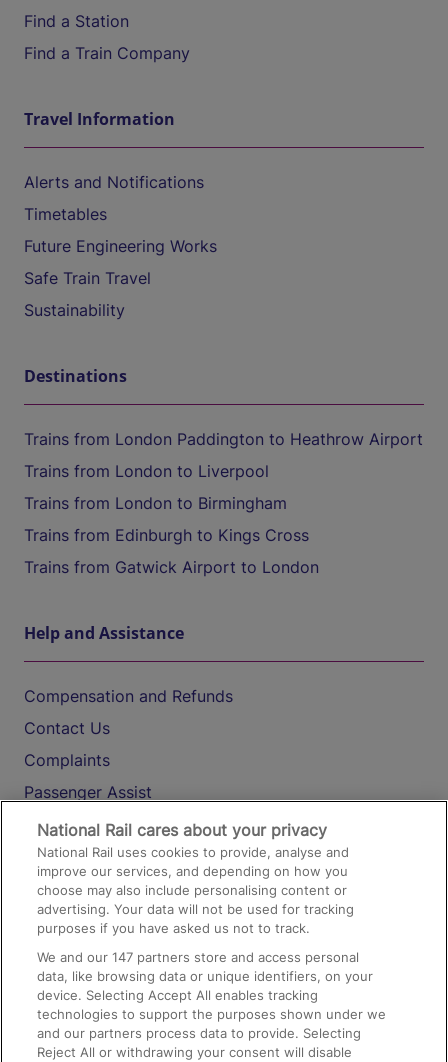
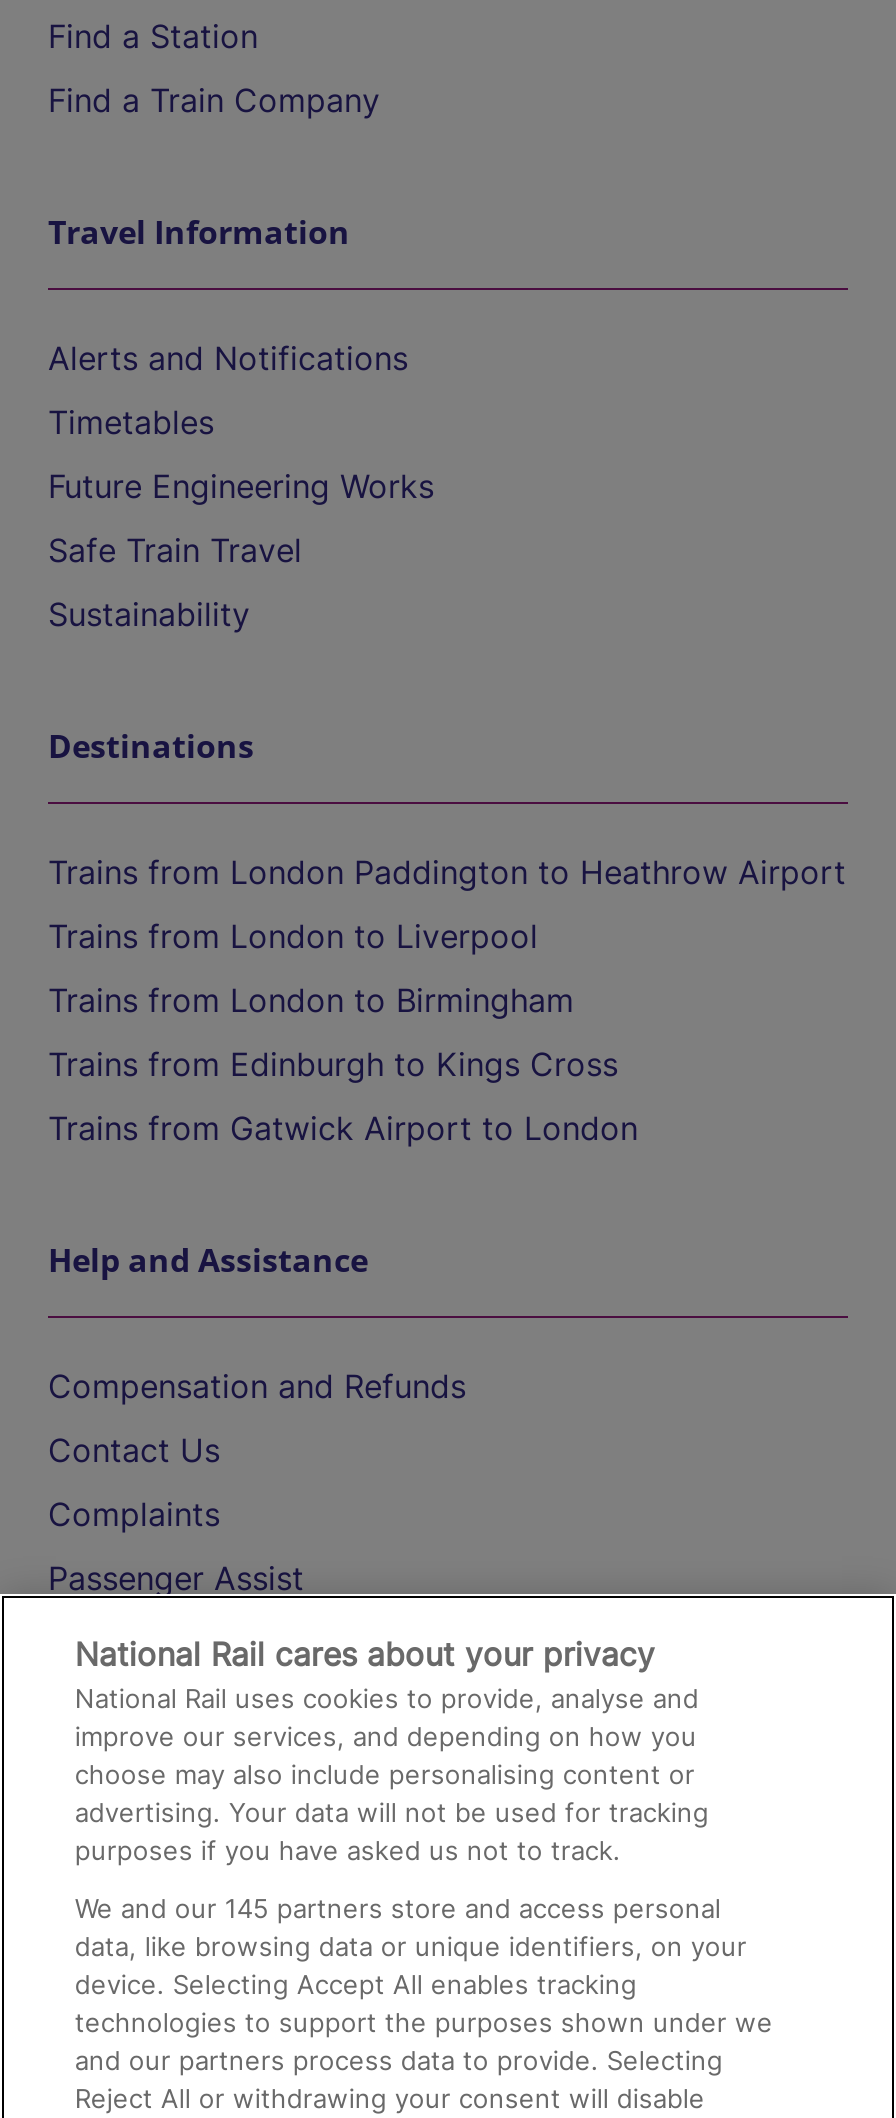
- We and our 147 partners store and access personal
+ We and our 145 partners store and access personal
